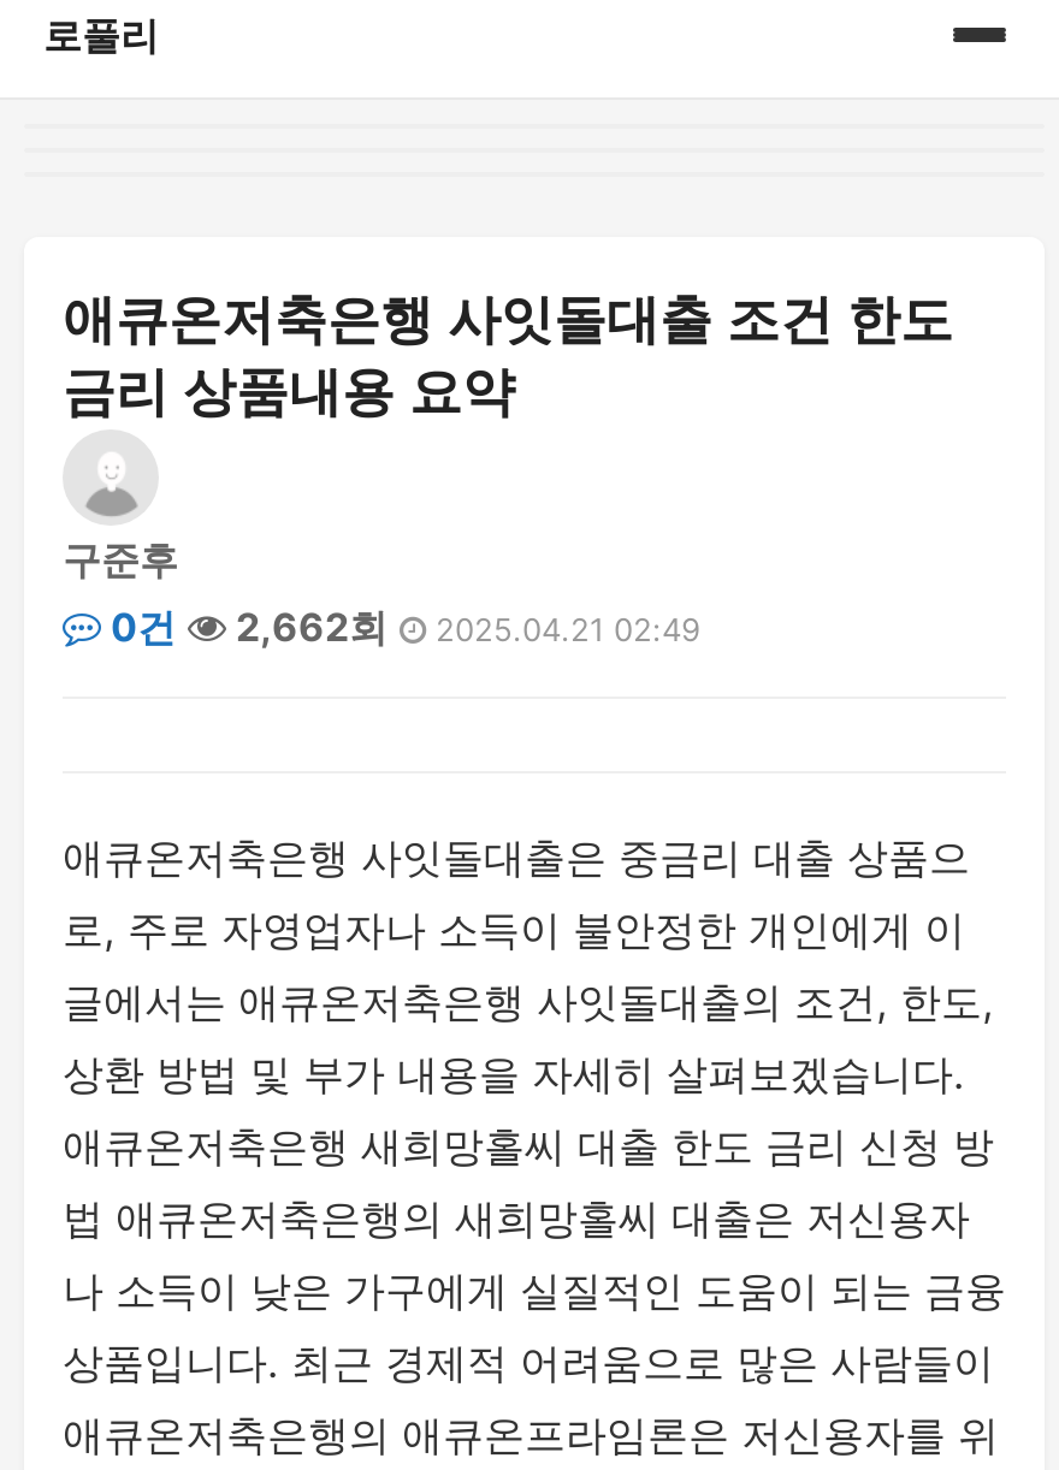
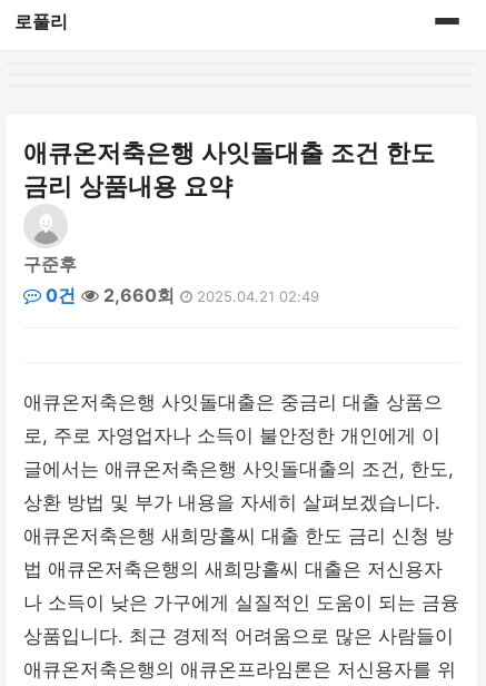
- 0건 2,662회 2025.04.21 02:49
+ 0건 2,660회 2025.04.21 02:49
